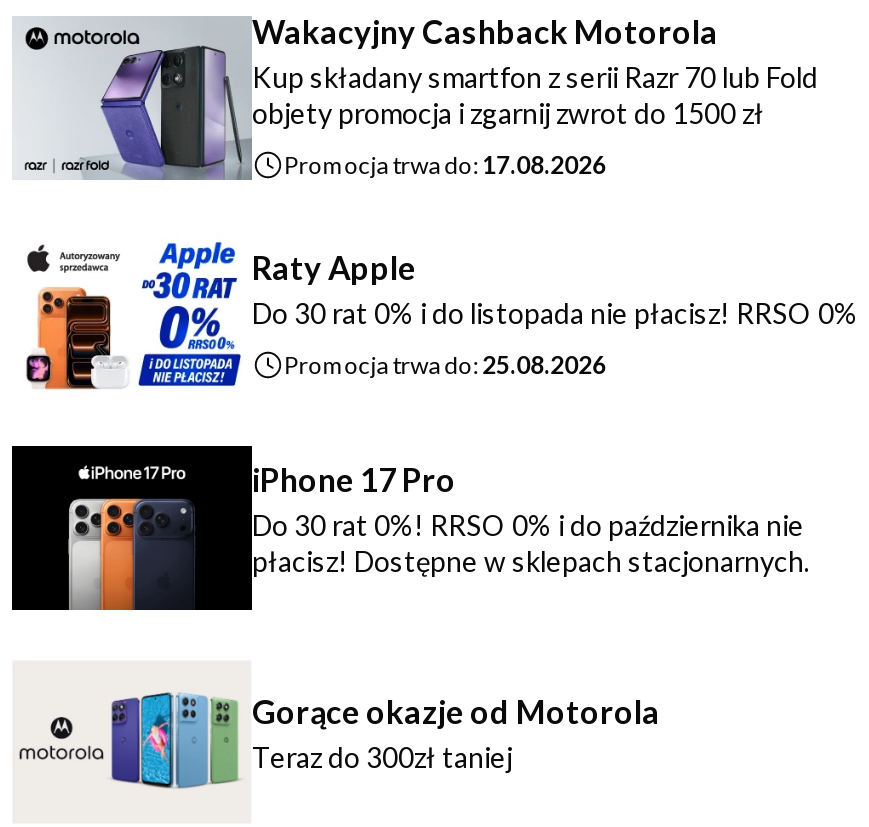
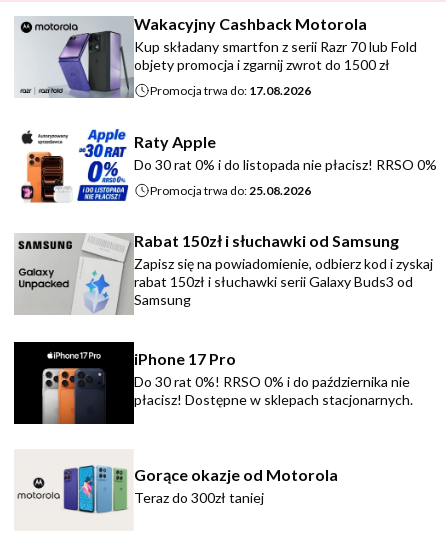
+ [image]
+ Rabat 150zł i słuchawki od Samsung
+ Zapisz się na powiadomienie, odbierz kod i zyskaj
+ rabat 150zł i słuchawki serii Galaxy Buds3 od
+ Samsung
